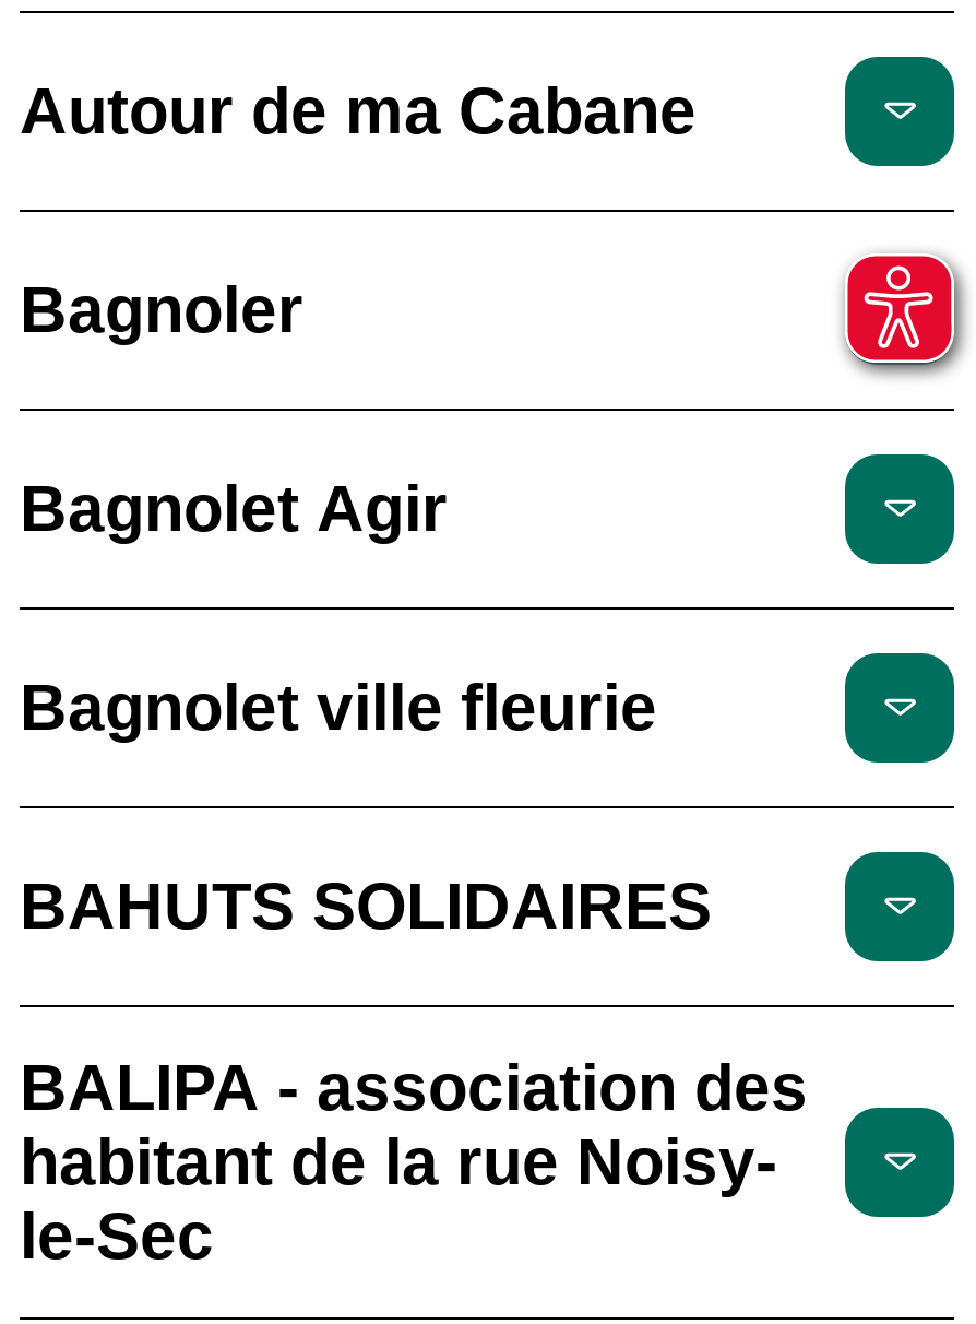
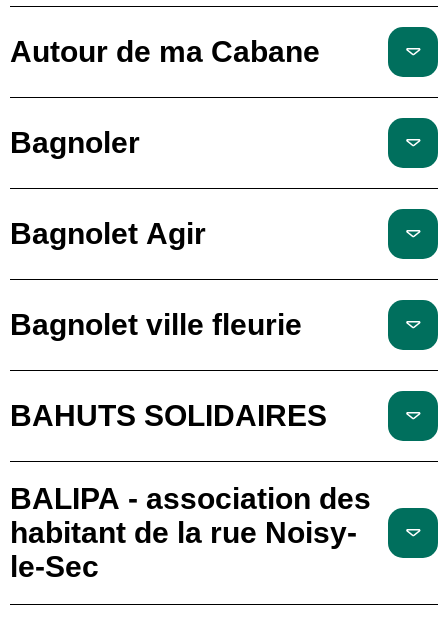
- [image]
+ [image]
